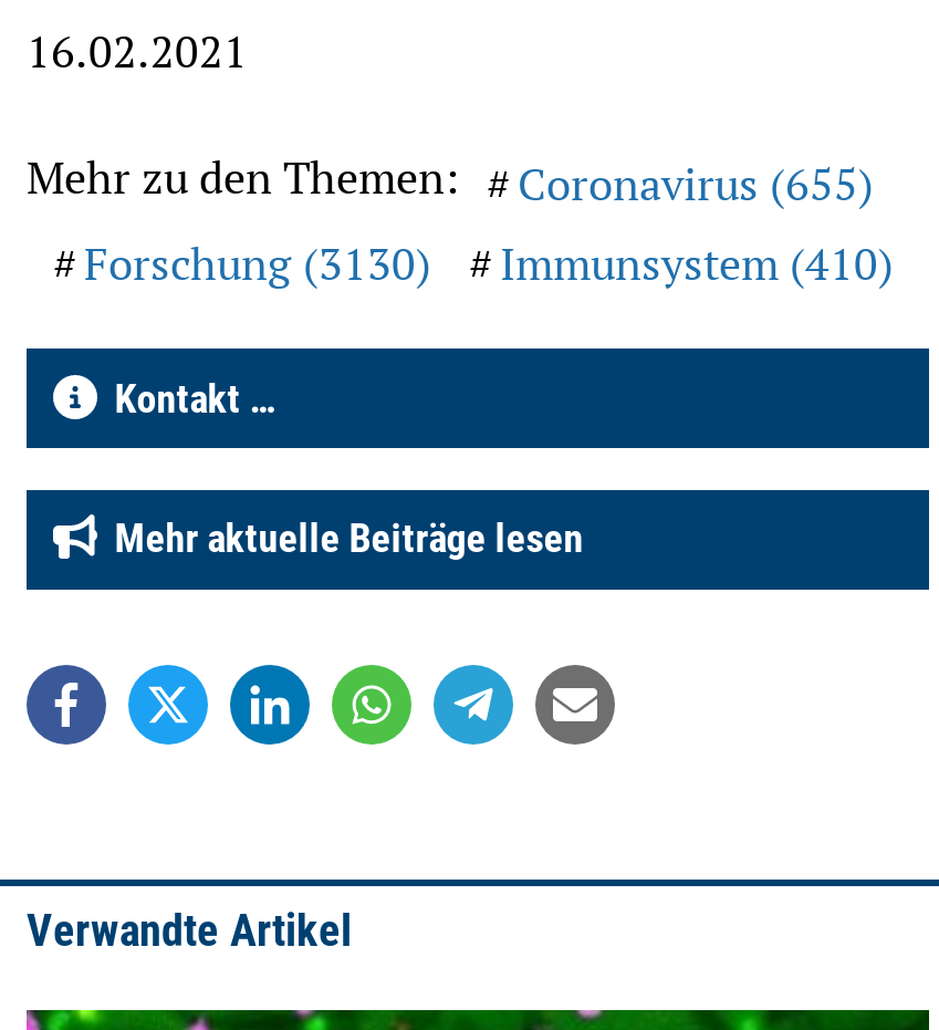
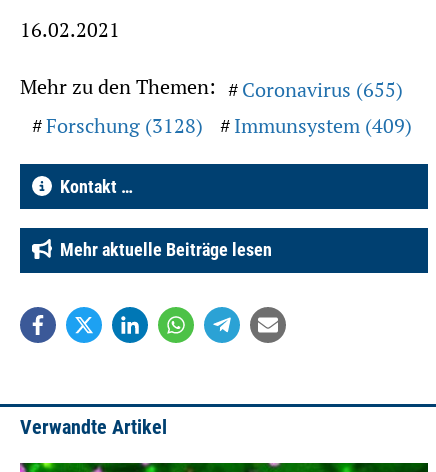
- Forschung (3130)
+ Forschung (3128)

- Immunsystem (410)
+ Immunsystem (409)
